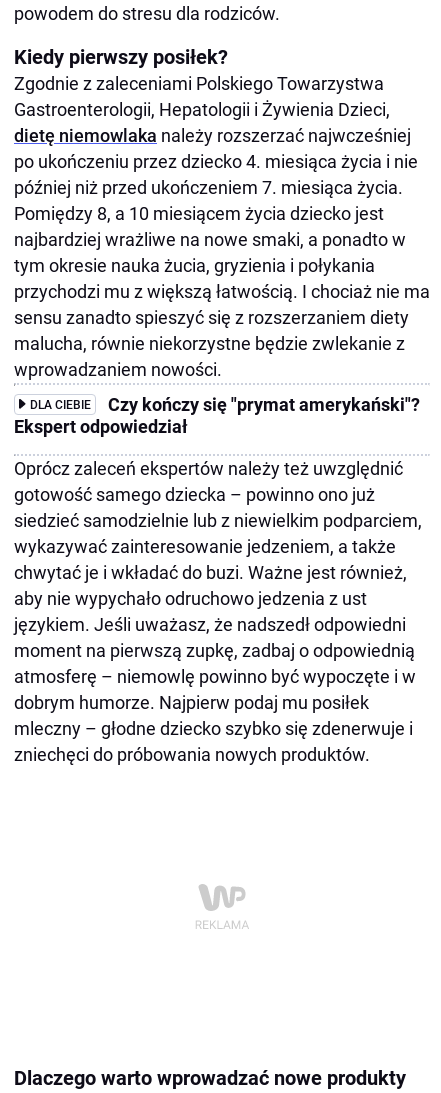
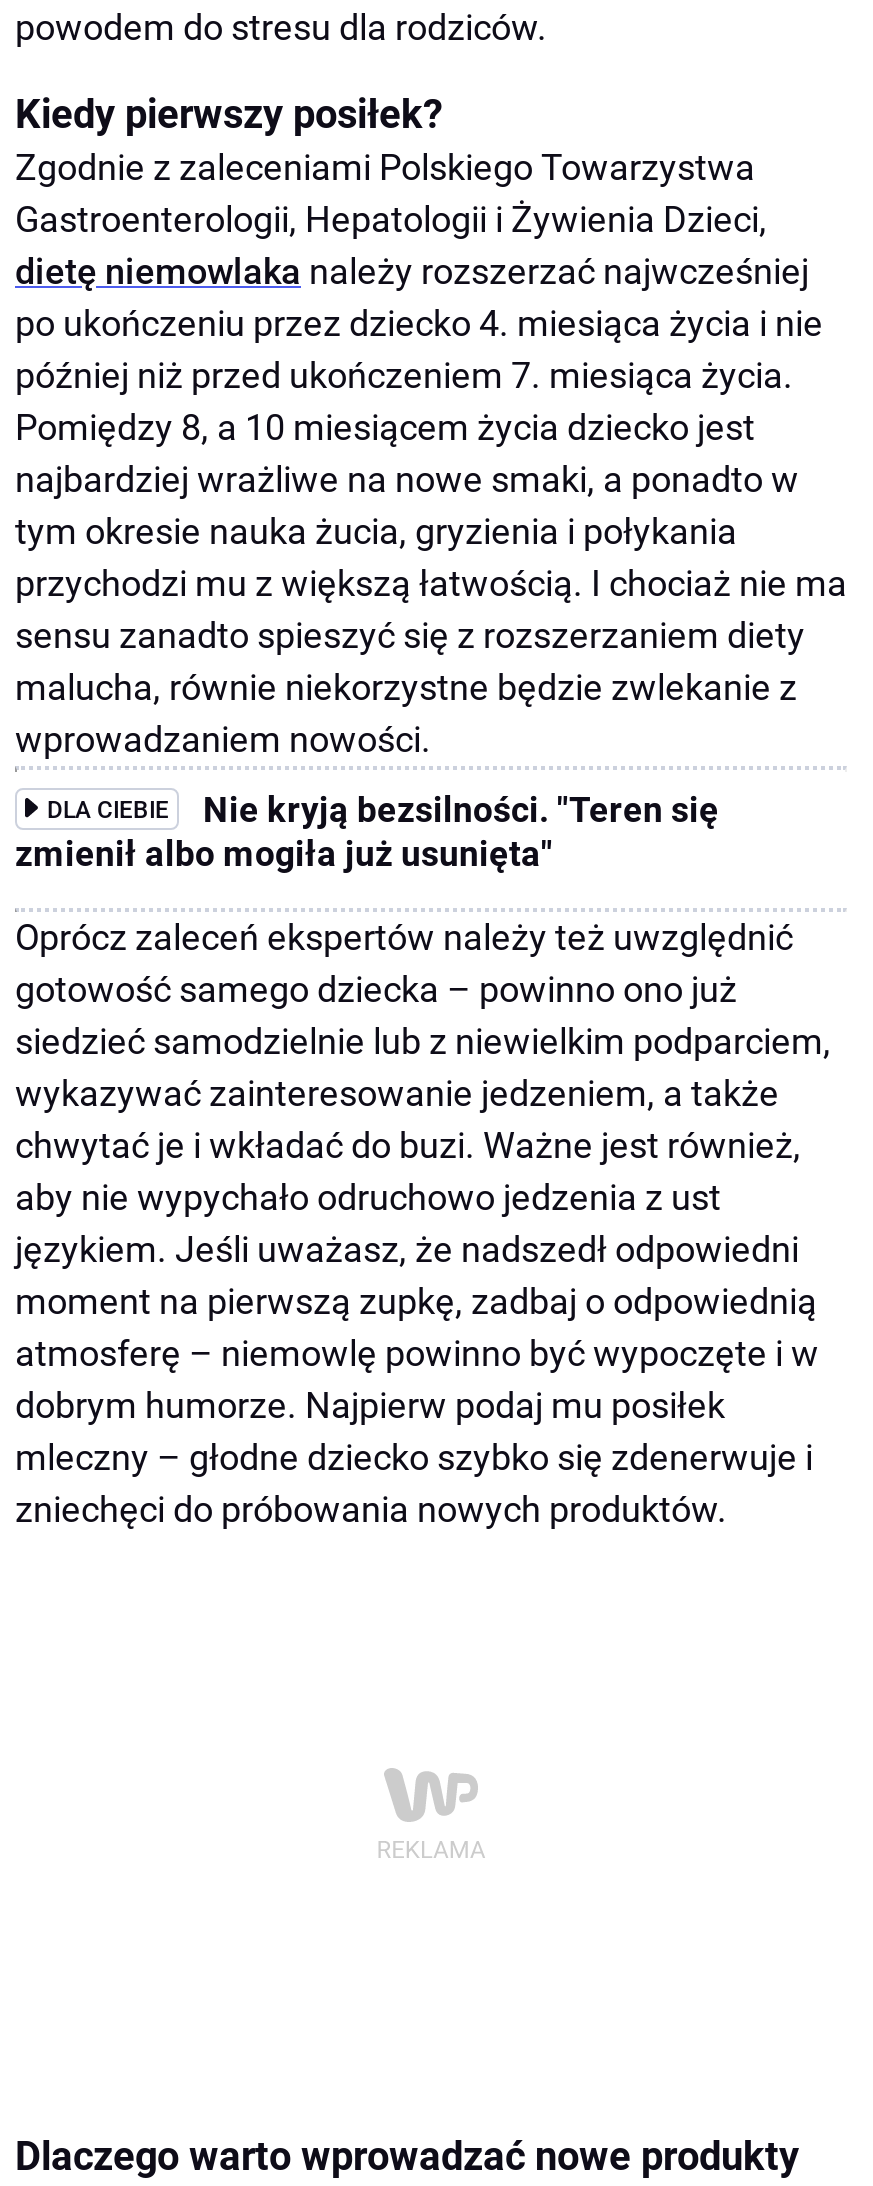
- Czy kończy się "prymat amerykański"?
- Ekspert odpowiedział
+ Nie kryją bezsilności. "Teren się
+ zmienił albo mogiła już usunięta"
